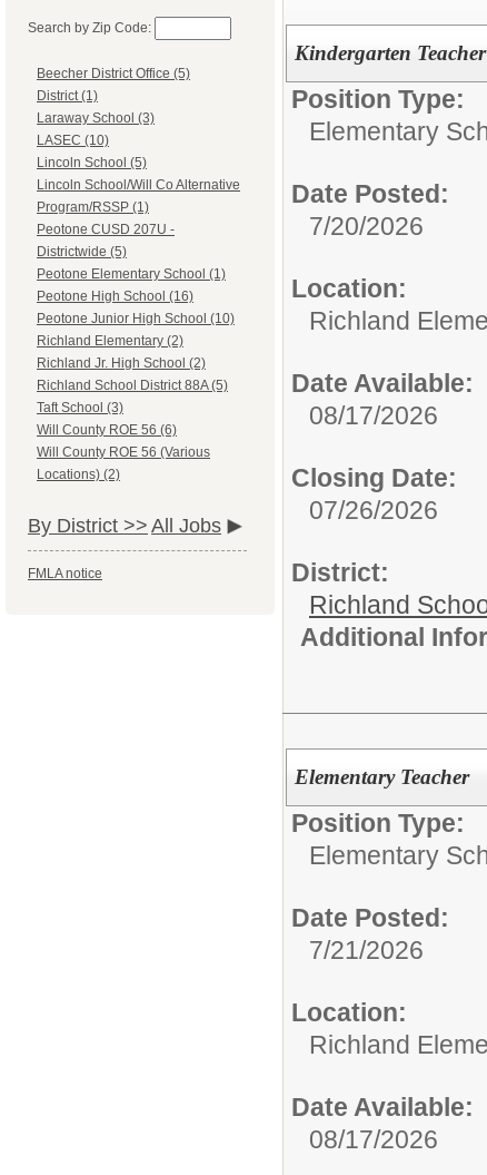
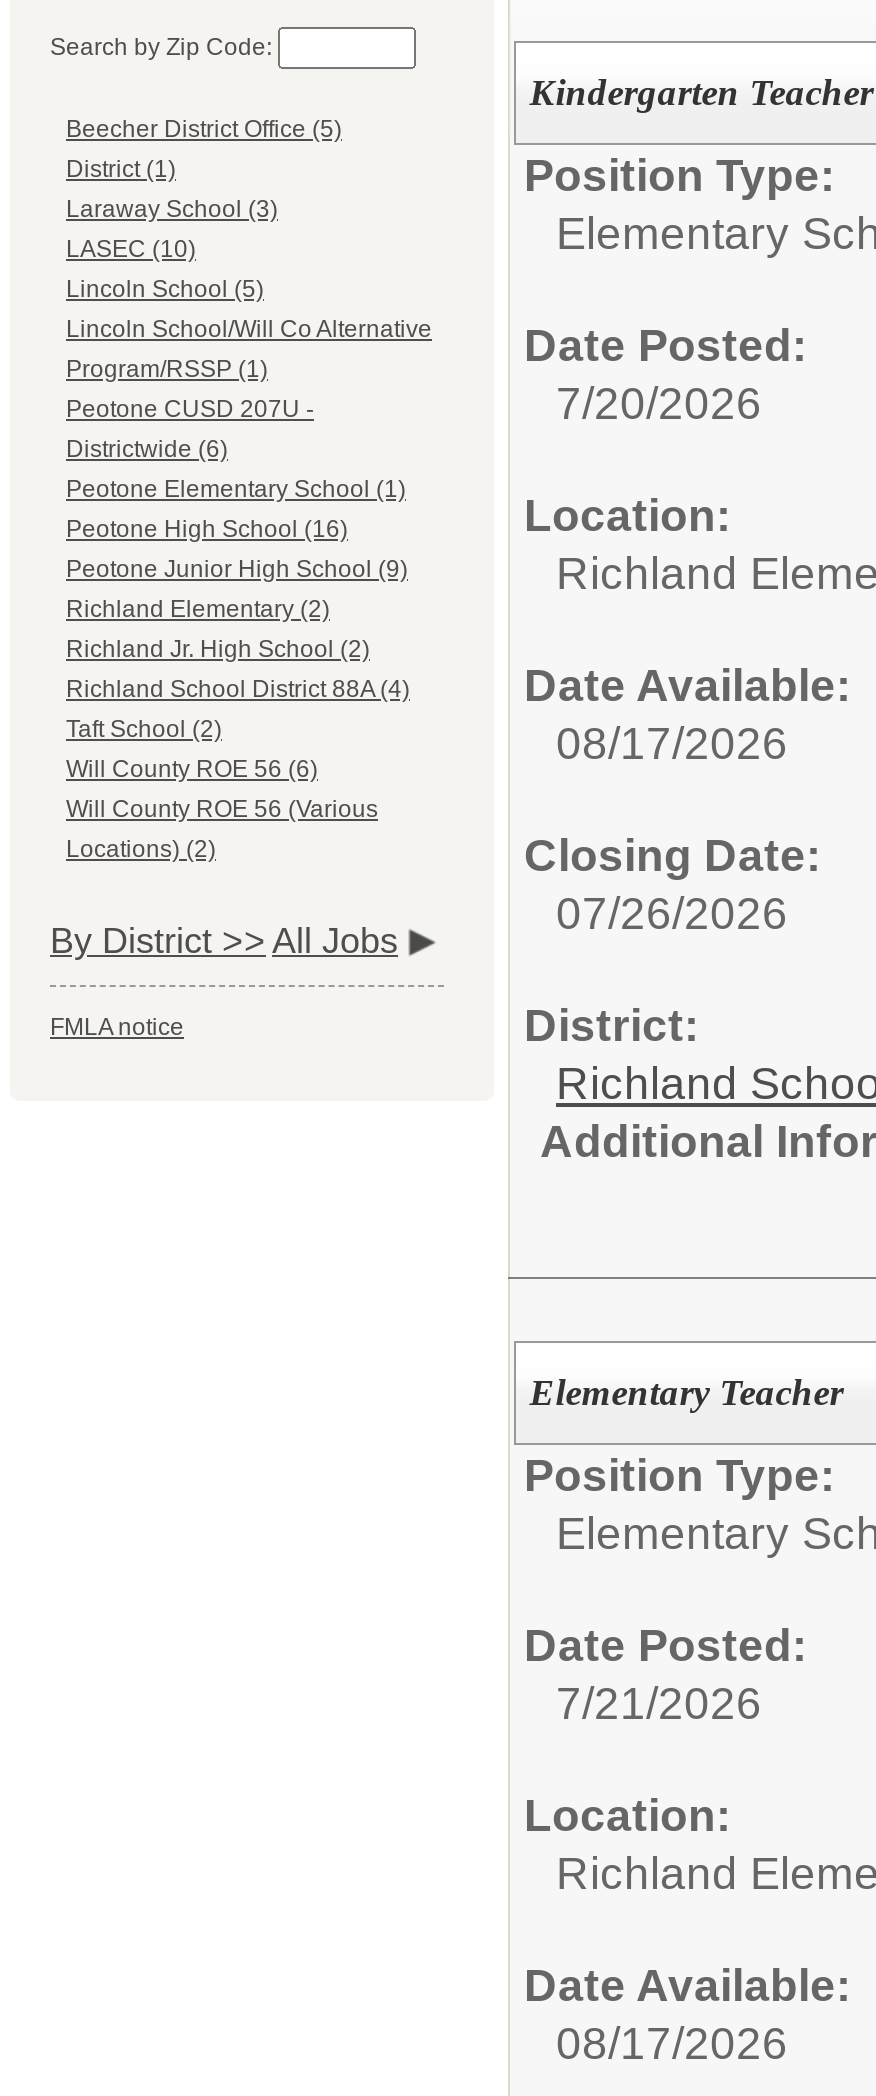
- Districtwide (5)
+ Districtwide (6)

- Peotone Junior High School (10)
+ Peotone Junior High School (9)

- Richland School District 88A (5)
+ Richland School District 88A (4)

- Taft School (3)
+ Taft School (2)
